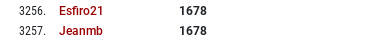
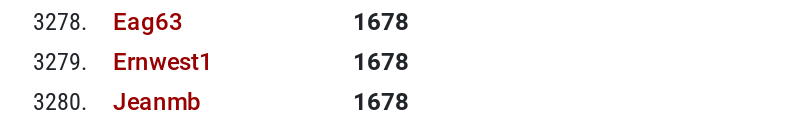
- 3256.
- Esfiro21
+ 3278.
+ Eag63

- 3257.
+ 3279.
+ Ernwest1
+ 1678
+ 3280.
